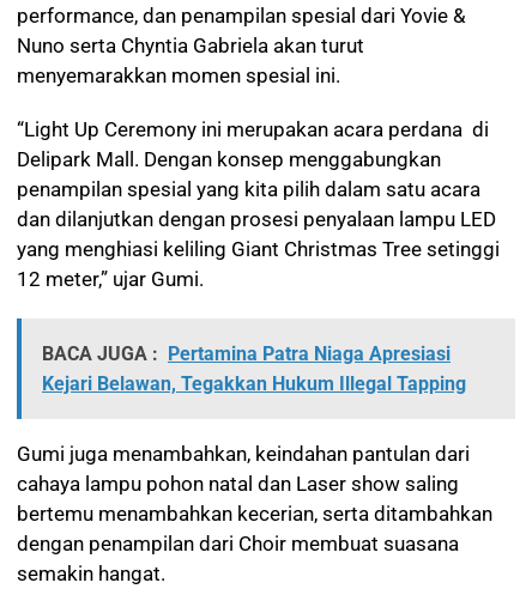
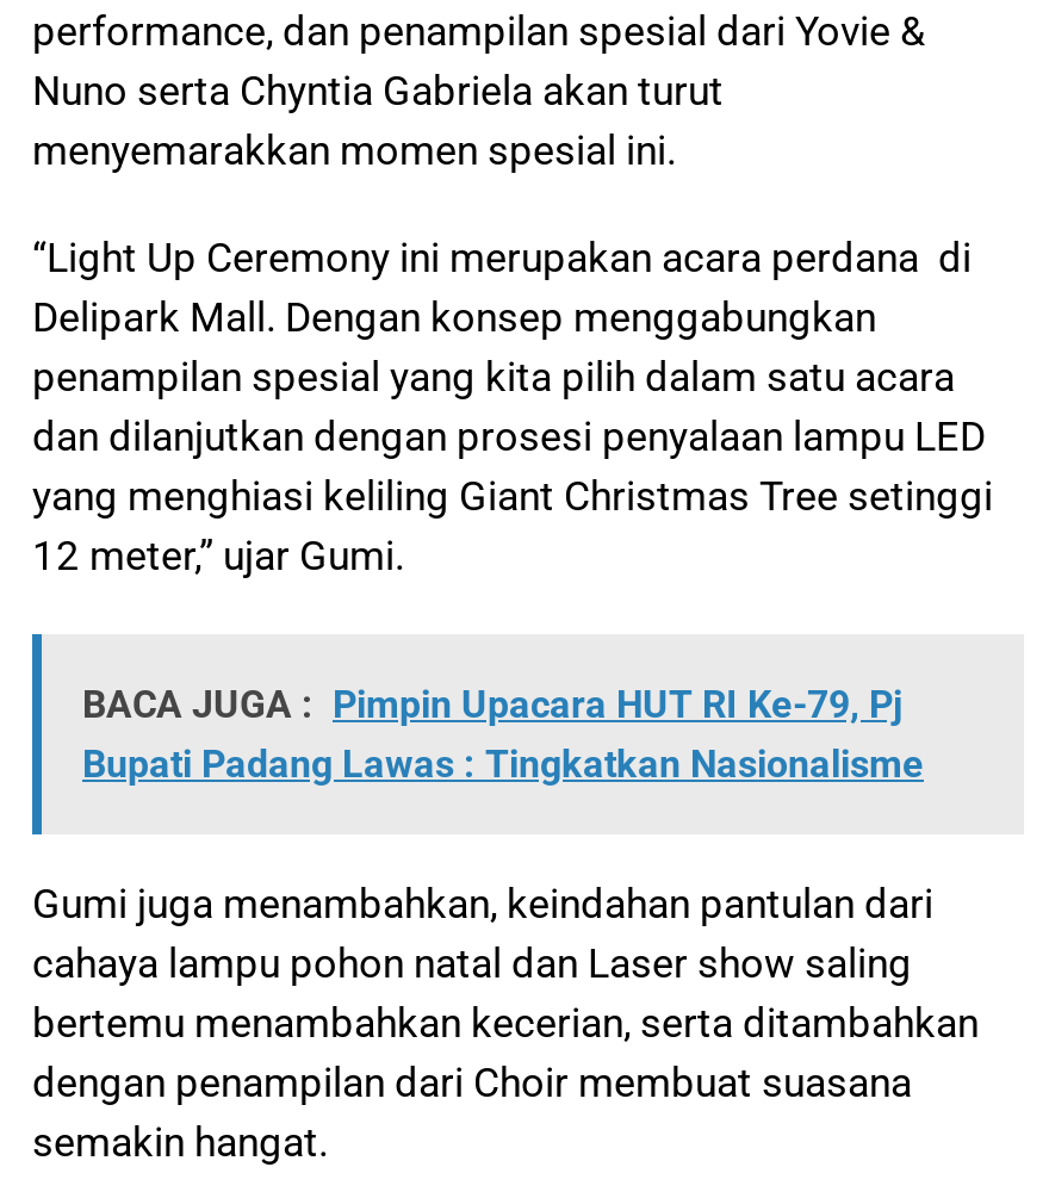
- BACA JUGA : Pertamina Patra Niaga Apresiasi
- Kejari Belawan, Tegakkan Hukum Illegal Tapping
+ BACA JUGA : Pimpin Upacara HUT RI Ke-79, Pj
+ Bupati Padang Lawas : Tingkatkan Nasionalisme
